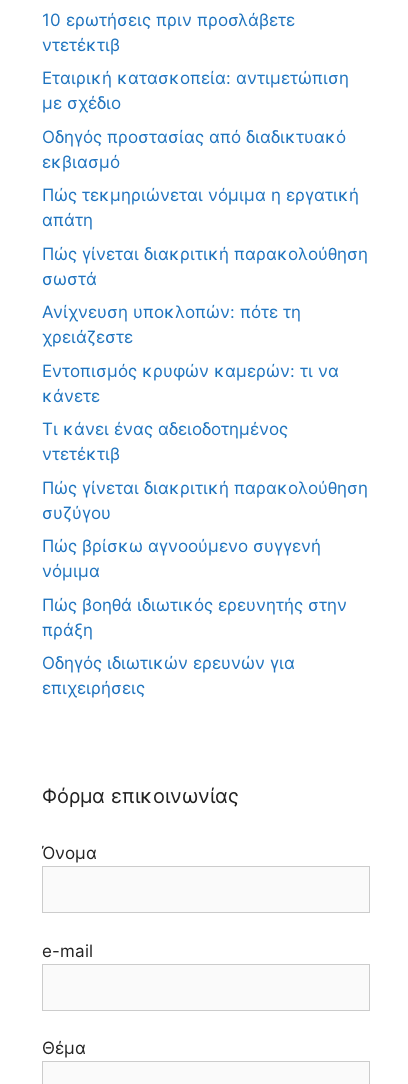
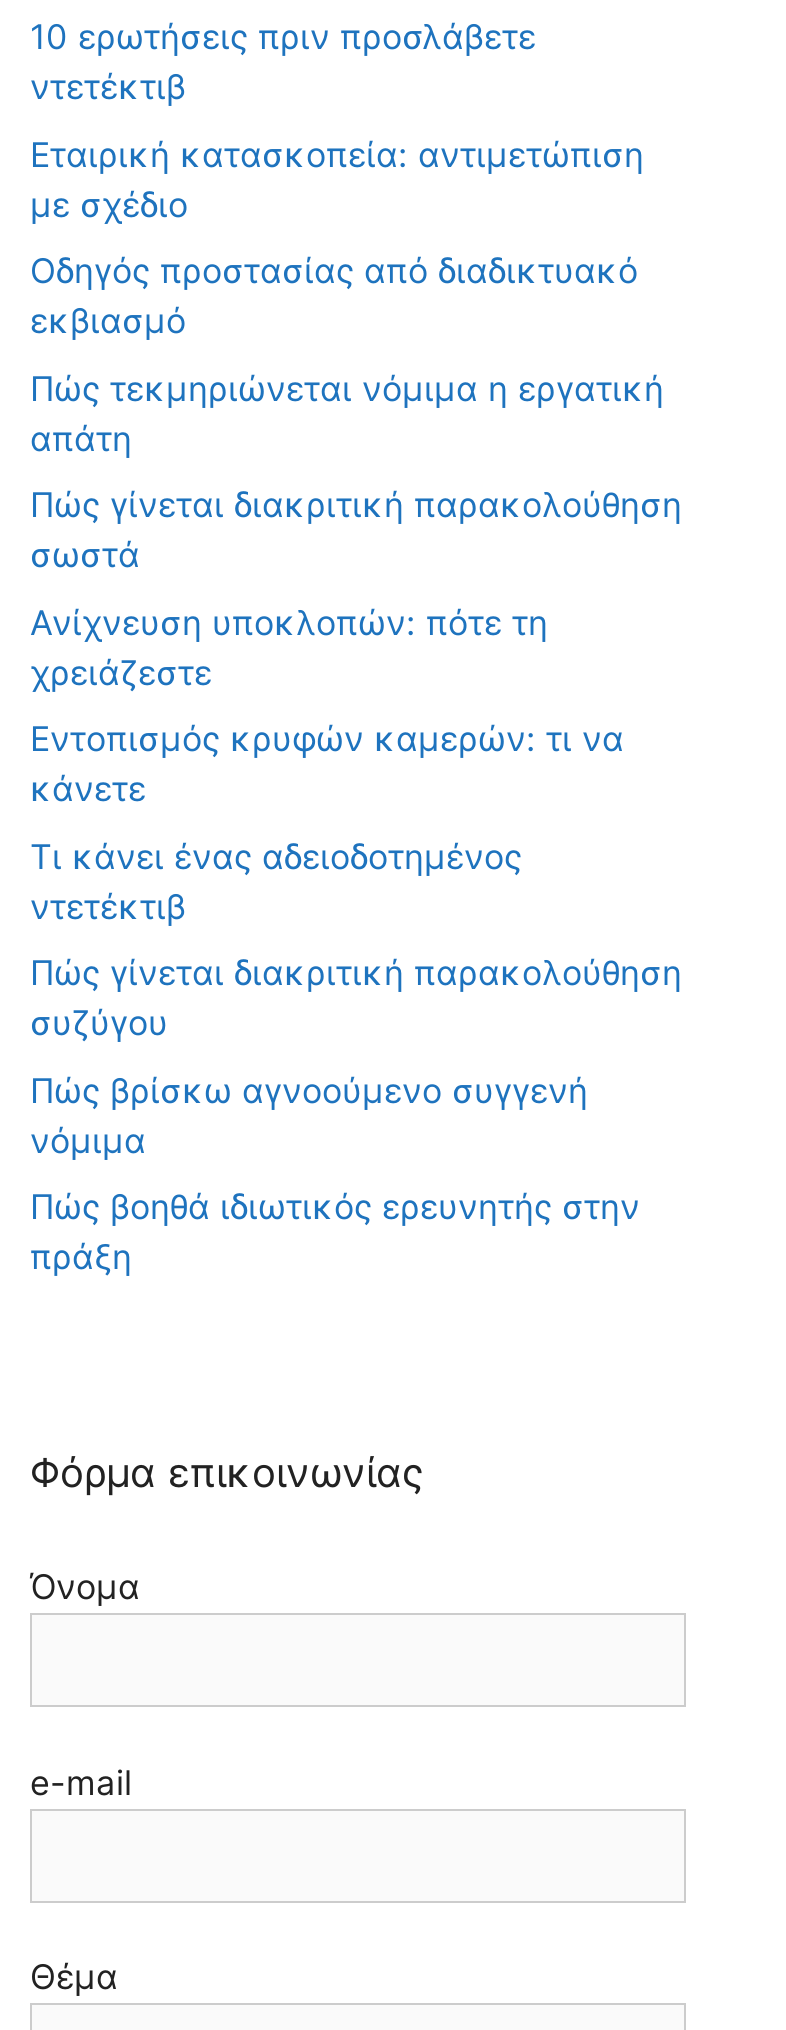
- Οδηγός ιδιωτικών ερευνών για
- επιχειρήσεις
